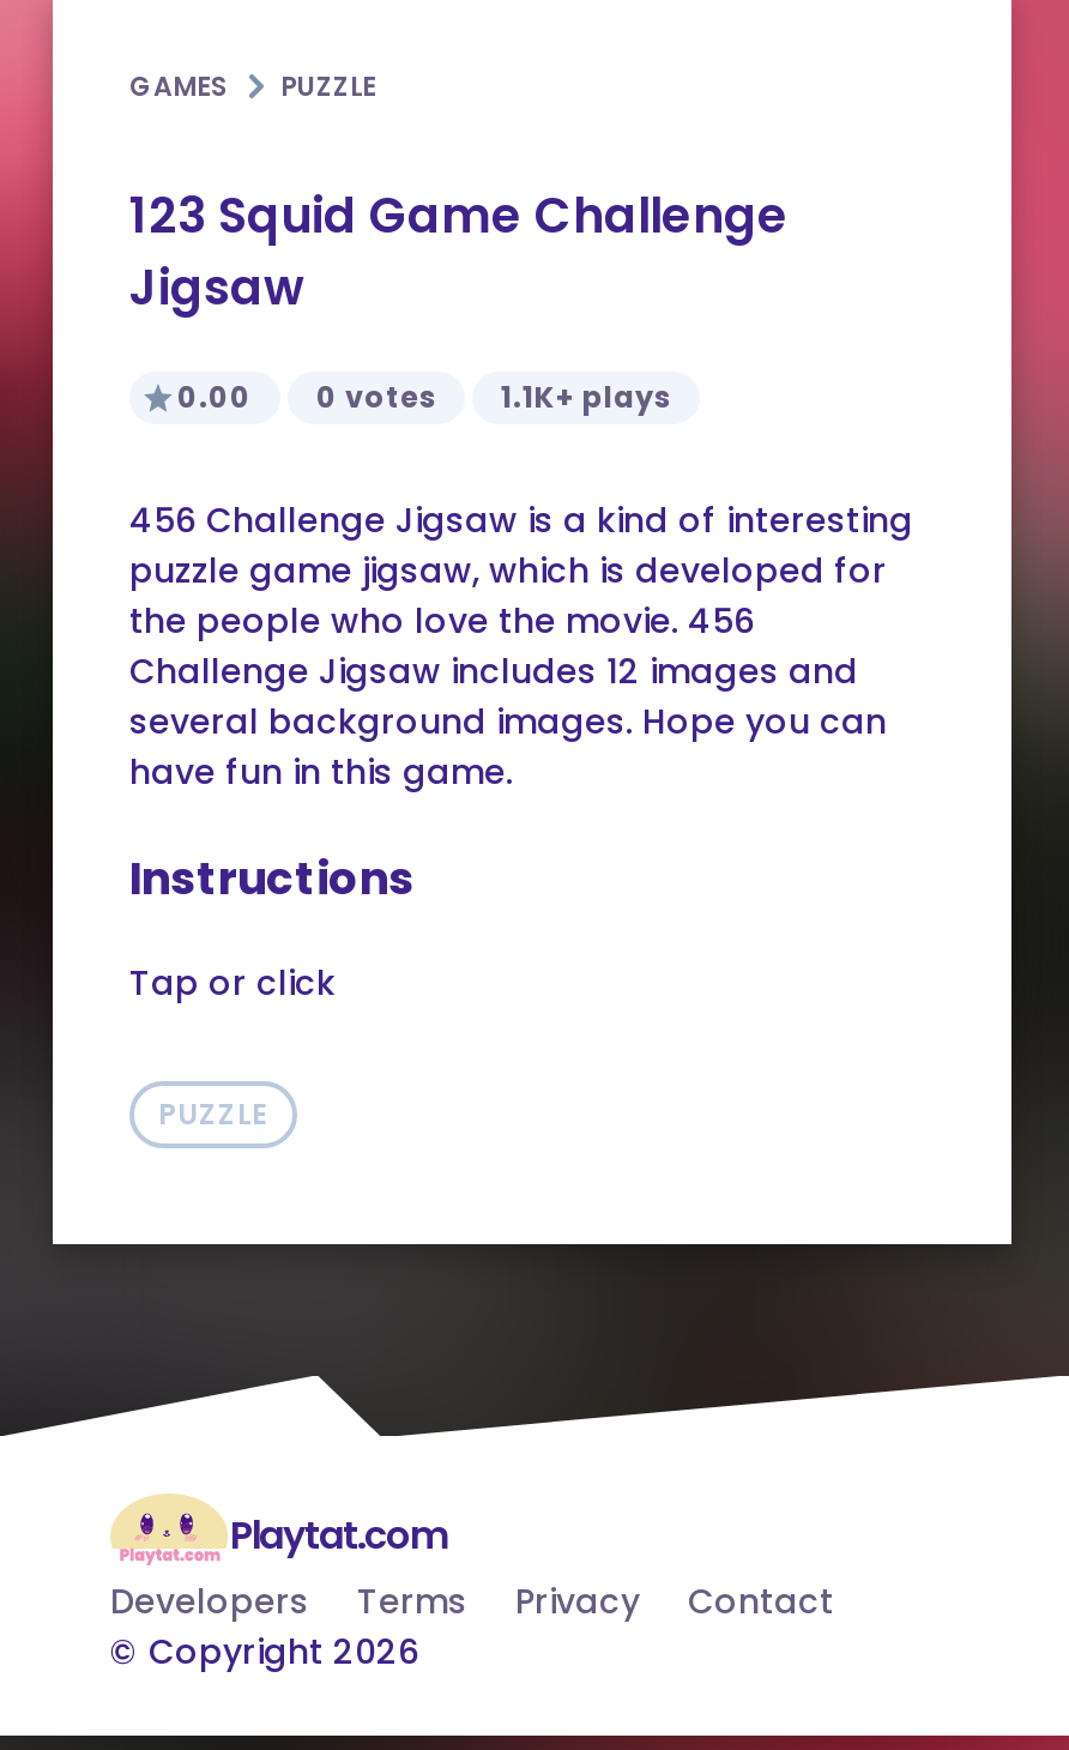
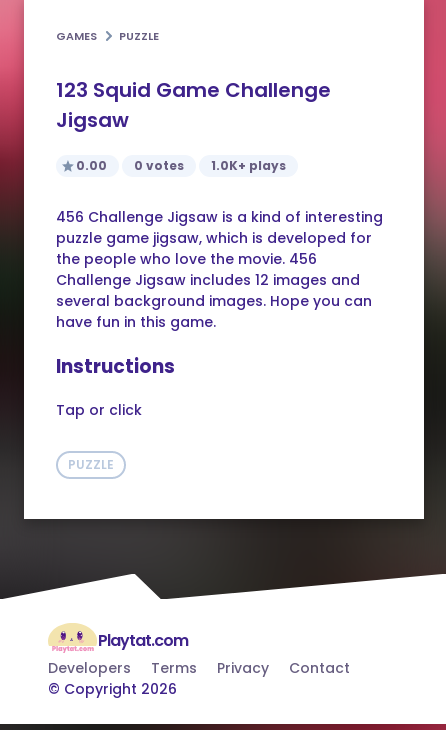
- 0.00 0 votes 1.1K+ plays
+ 0.00 0 votes 1.0K+ plays
